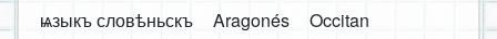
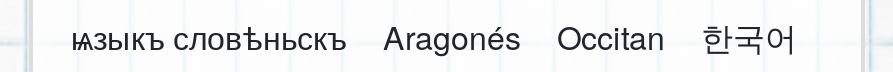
+ 한국어
